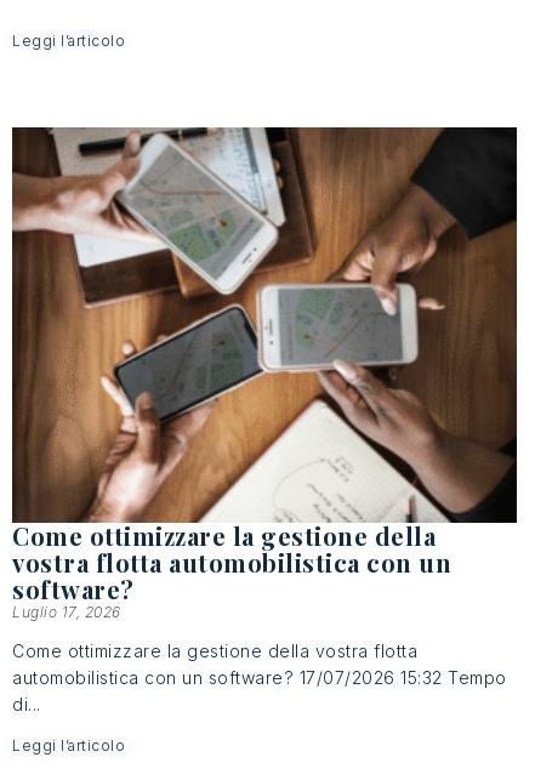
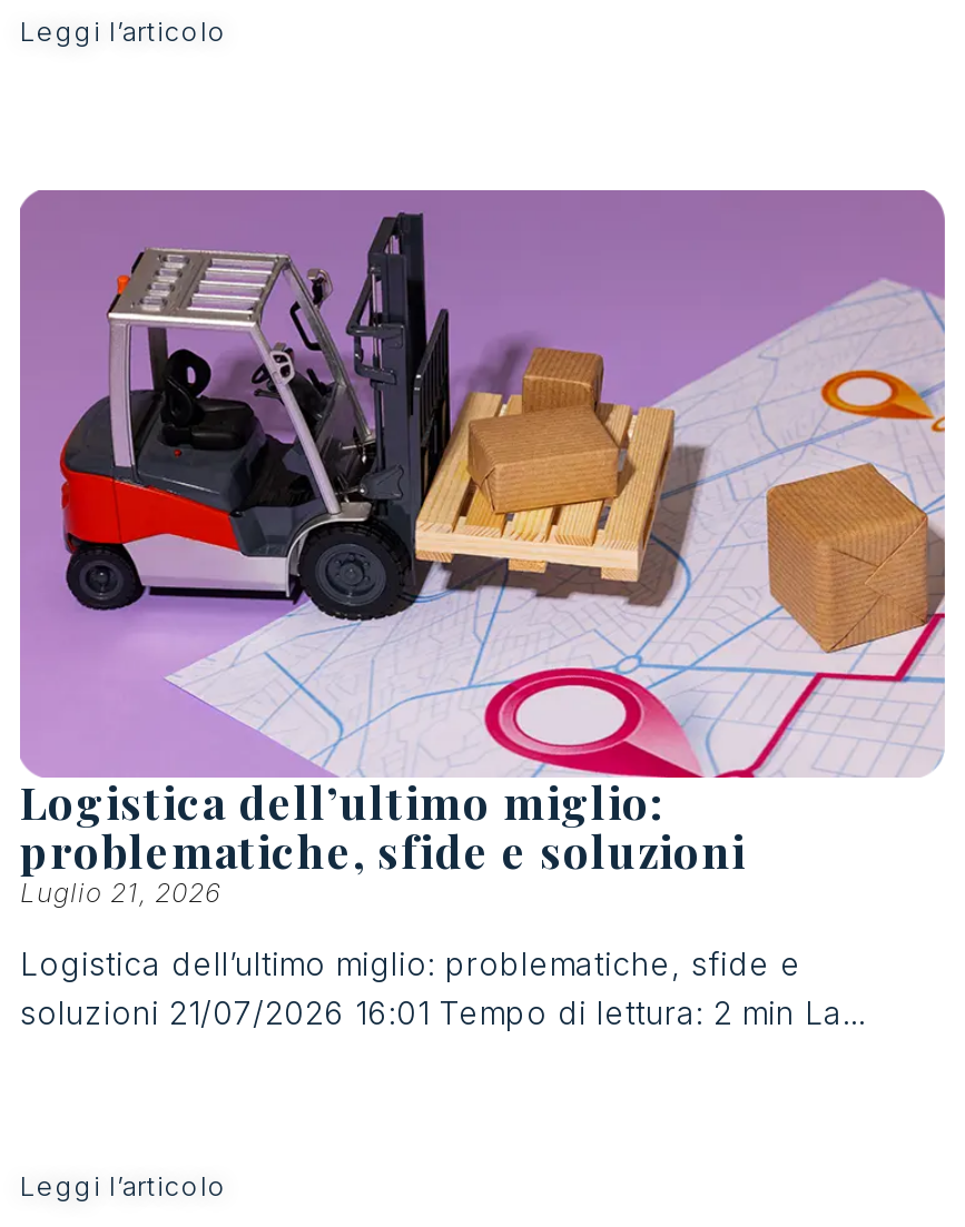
- [image]
- Come ottimizzare la gestione della
- vostra flotta automobilistica con un
- software?
- Luglio 17, 2026
+ [image]
+ Logistica dell’ultimo miglio:
+ problematiche, sfide e soluzioni
+ Luglio 21, 2026

- Come ottimizzare la gestione della vostra flotta
- automobilistica con un software? 17/07/2026 15:32 Tempo
- di...
+ Logistica dell’ultimo miglio: problematiche, sfide e
+ soluzioni 21/07/2026 16:01 Tempo di lettura: 2 min La...
